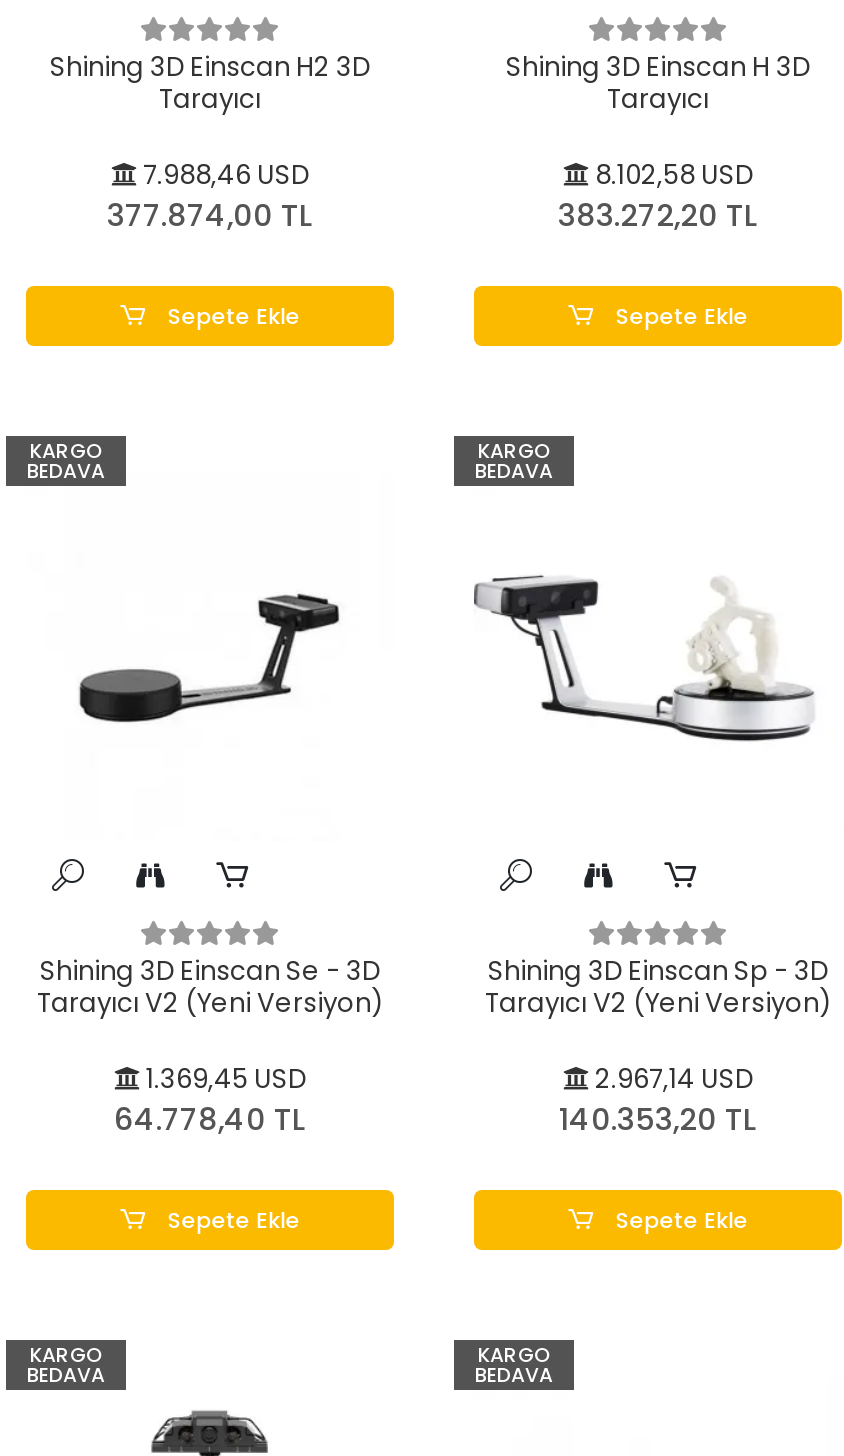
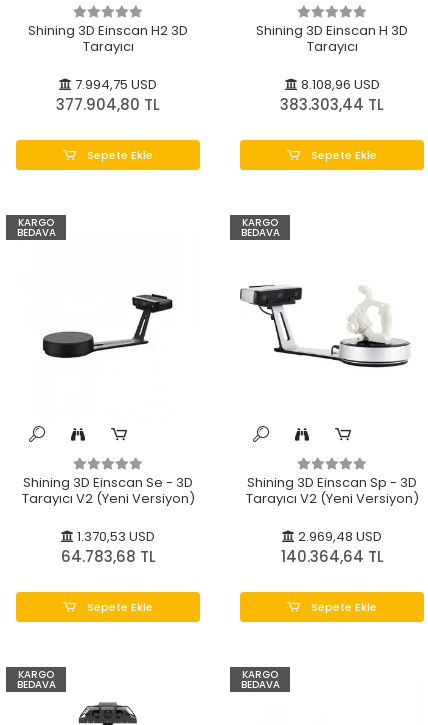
- 7.988,46 USD
+ 7.994,75 USD

- 8.102,58 USD
+ 8.108,96 USD

- 377.874,00 TL
+ 377.904,80 TL

- 383.272,20 TL
+ 383.303,44 TL

- 1.369,45 USD
+ 1.370,53 USD

- 2.967,14 USD
+ 2.969,48 USD

- 64.778,40 TL
+ 64.783,68 TL

- 140.353,20 TL
+ 140.364,64 TL
